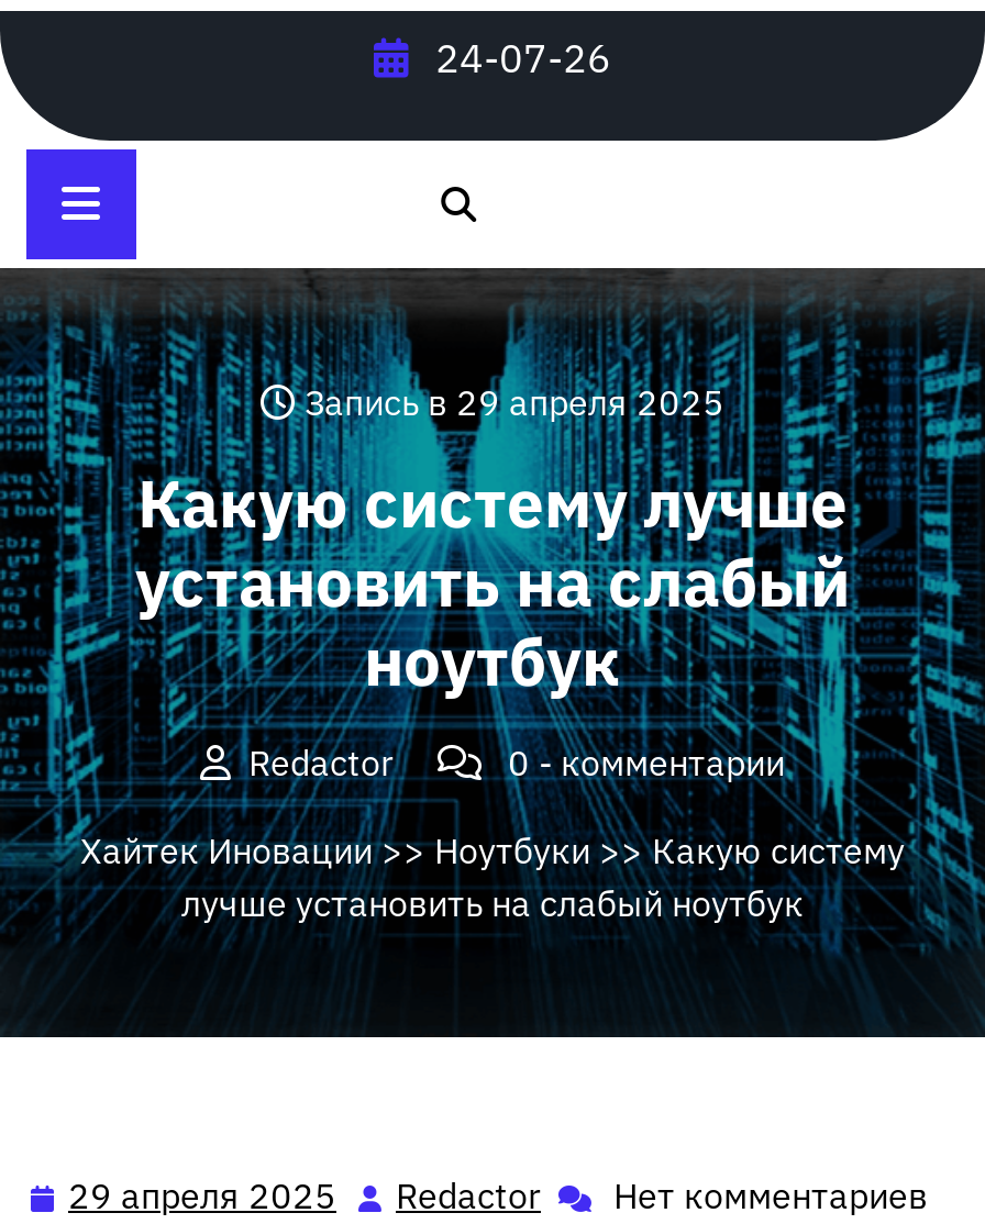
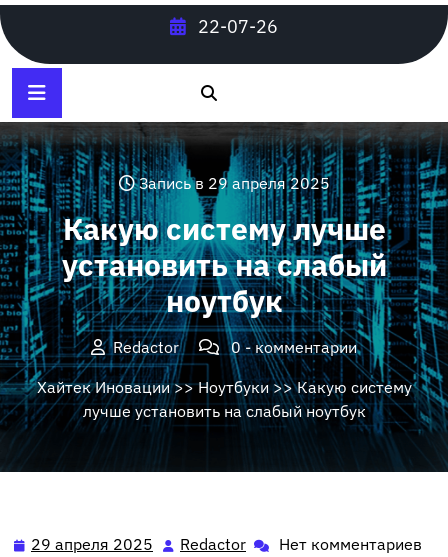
- 24-07-26
+ 22-07-26
